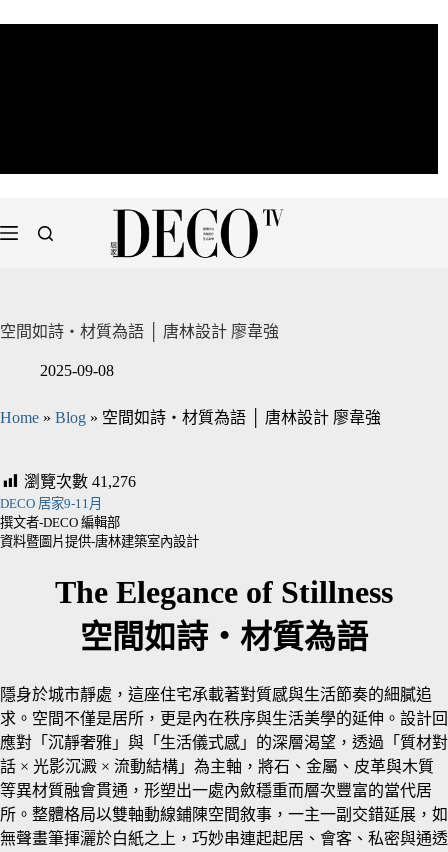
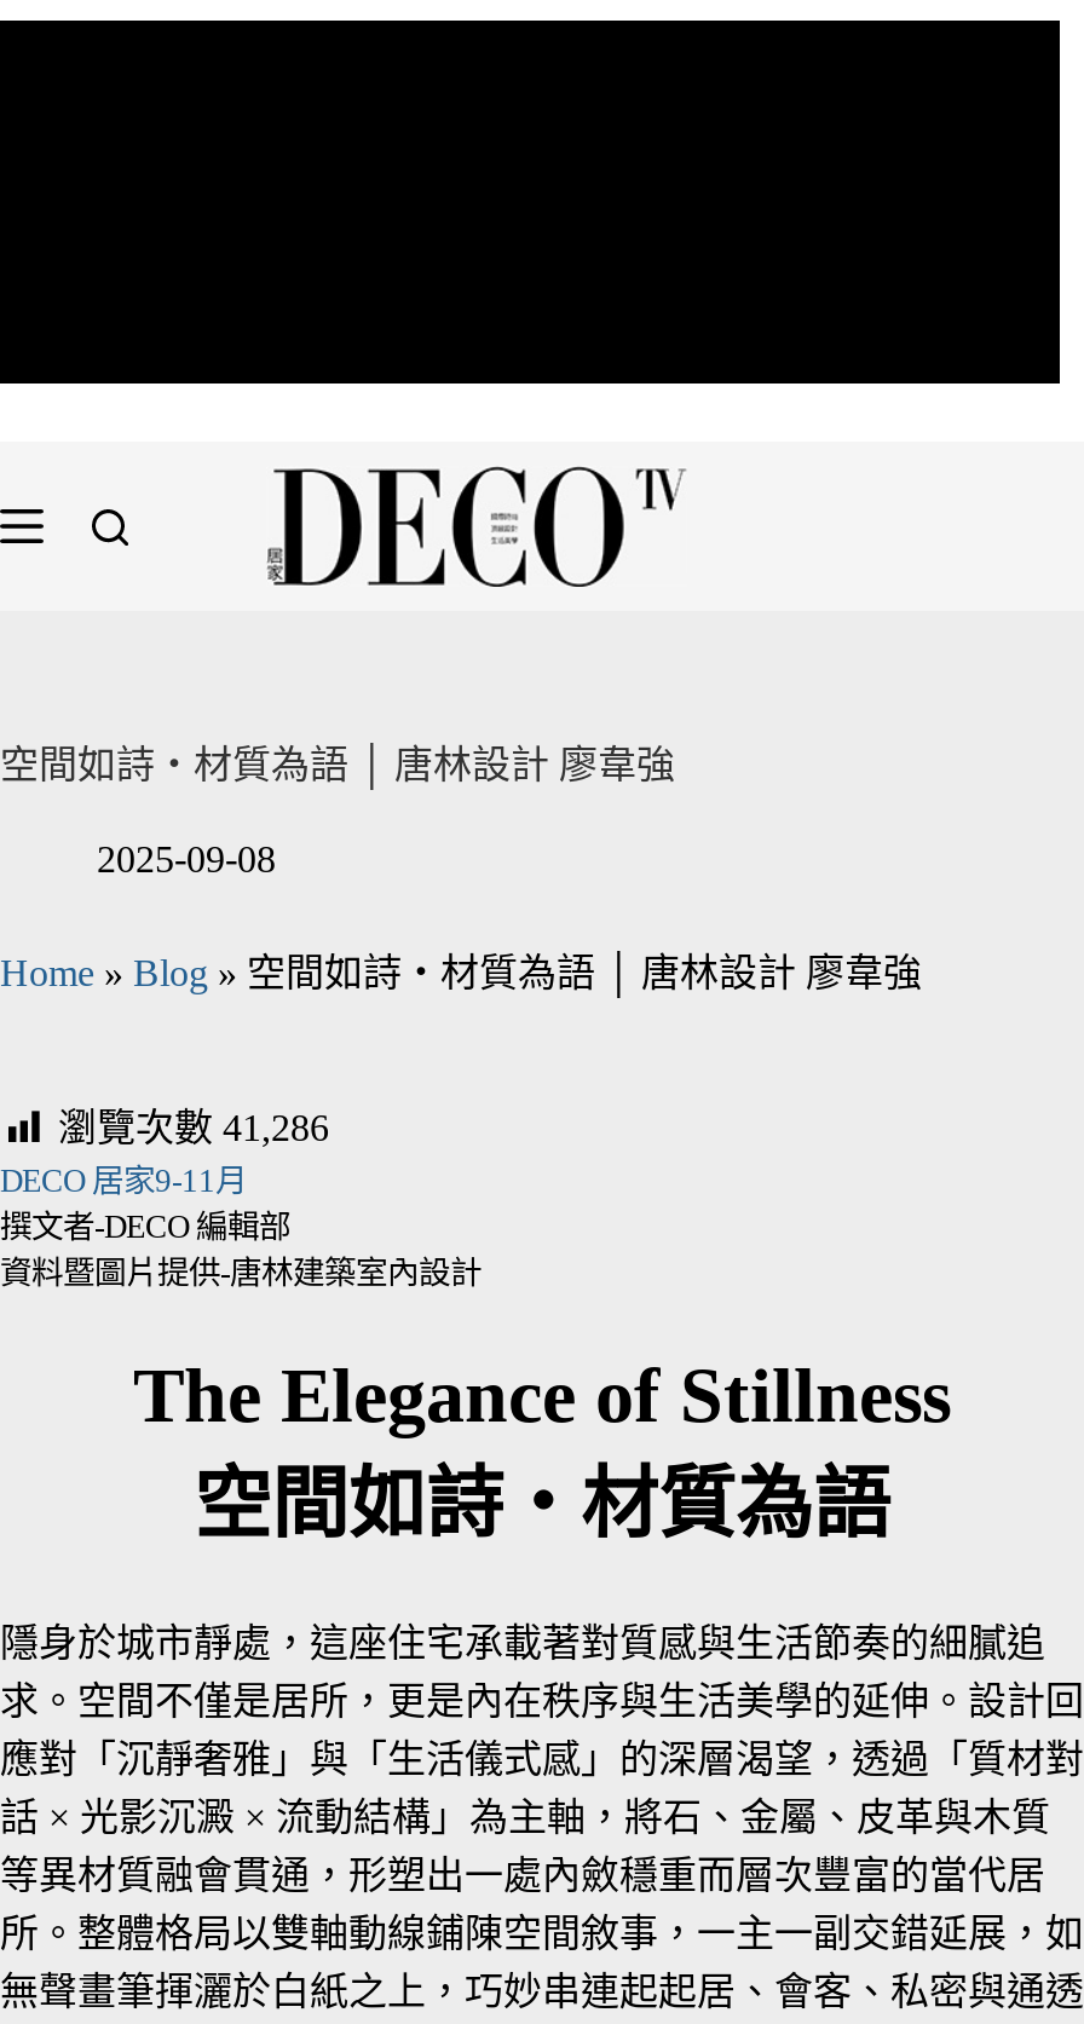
- 瀏覽次數 41,276
+ 瀏覽次數 41,286
